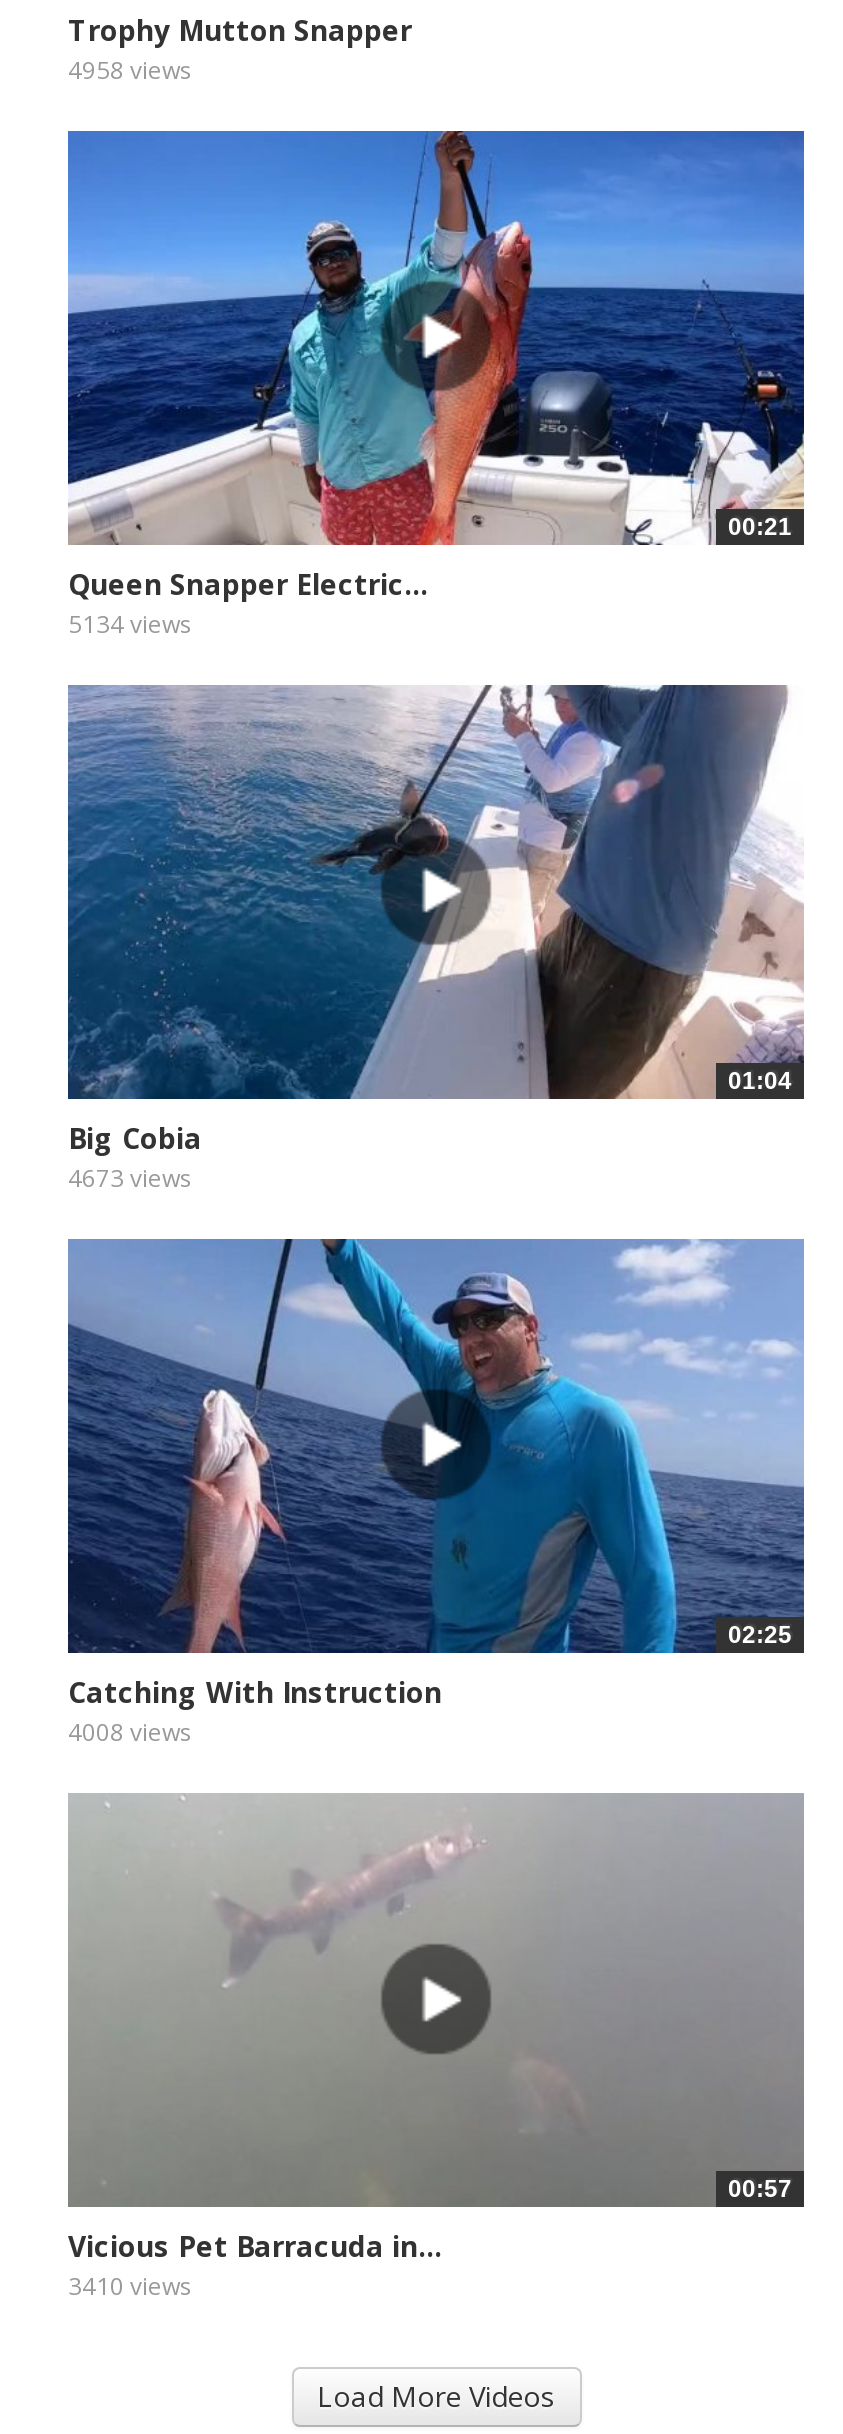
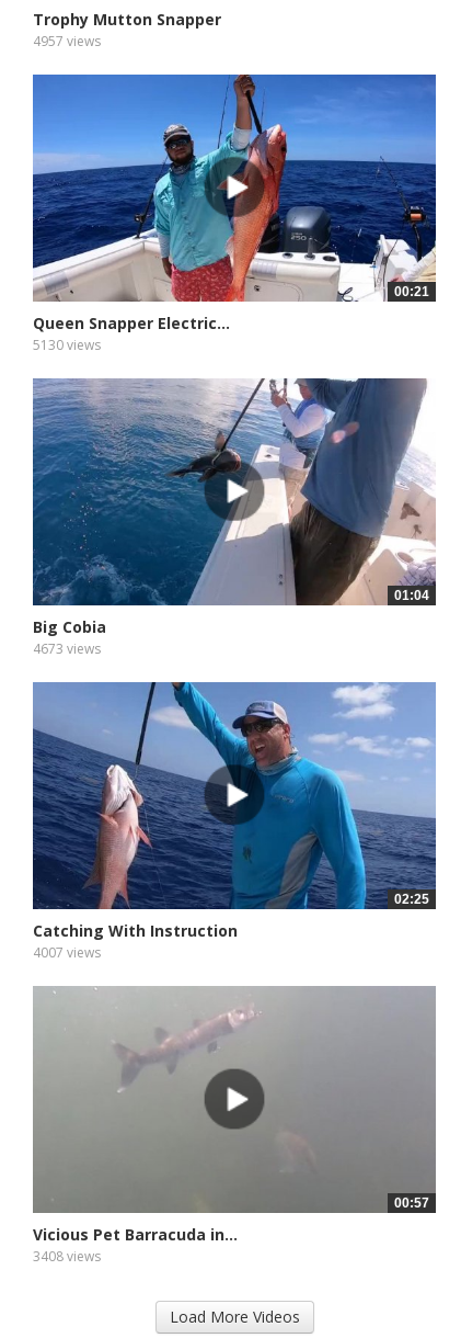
- 4958 views
+ 4957 views

- 5134 views
+ 5130 views

- 4008 views
+ 4007 views

- 3410 views
+ 3408 views
